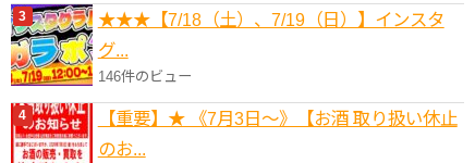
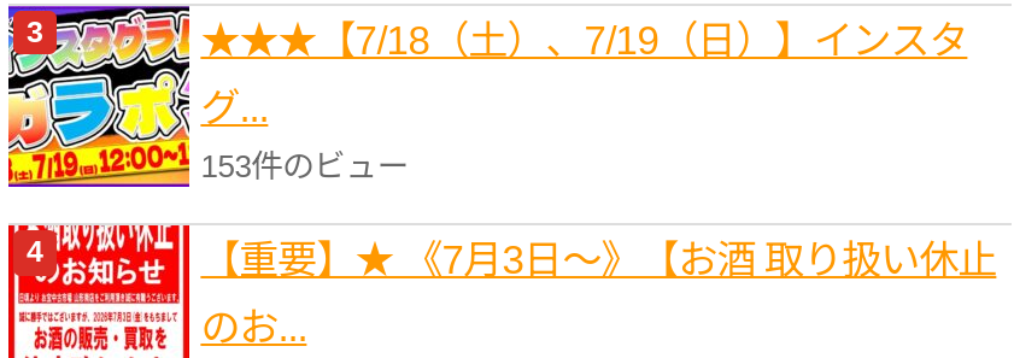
- 146件のビュー
+ 153件のビュー
